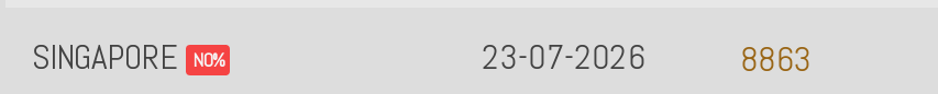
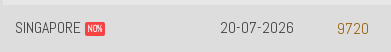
- 23-07-2026
+ 20-07-2026

- 8863
+ 9720
